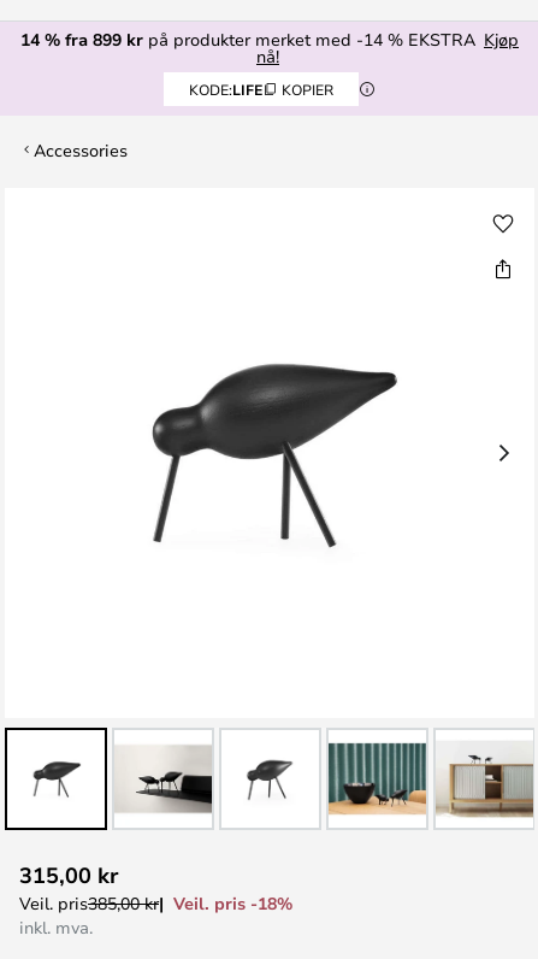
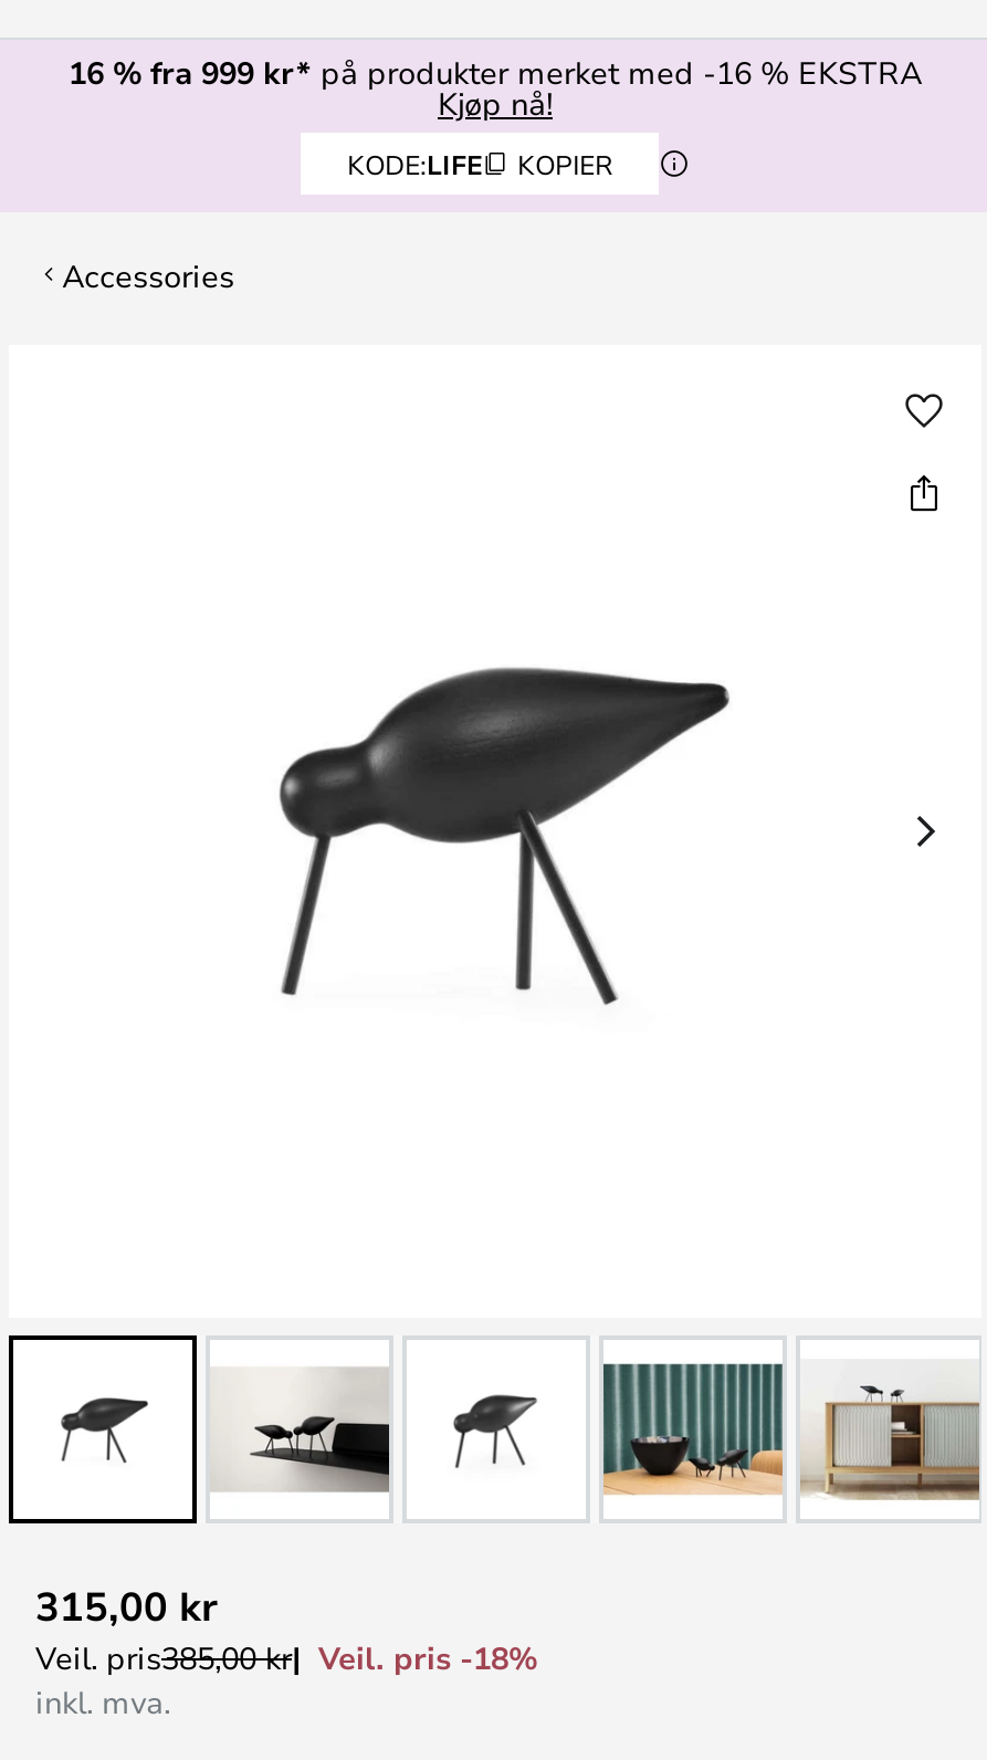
- 14 % fra 899 kr på produkter merket med -14 % EKSTRA Kjøp
- nå!
+ 16 % fra 999 kr* på produkter merket med -16 % EKSTRA
+ Kjøp nå!
